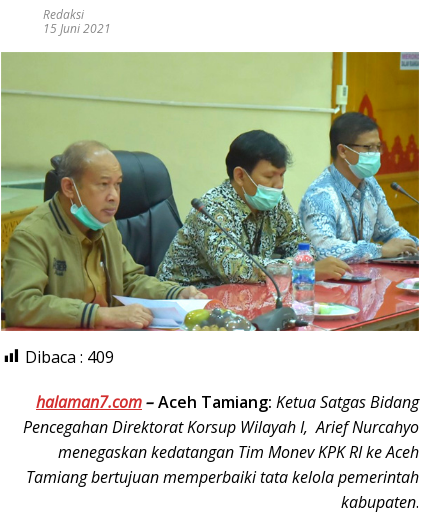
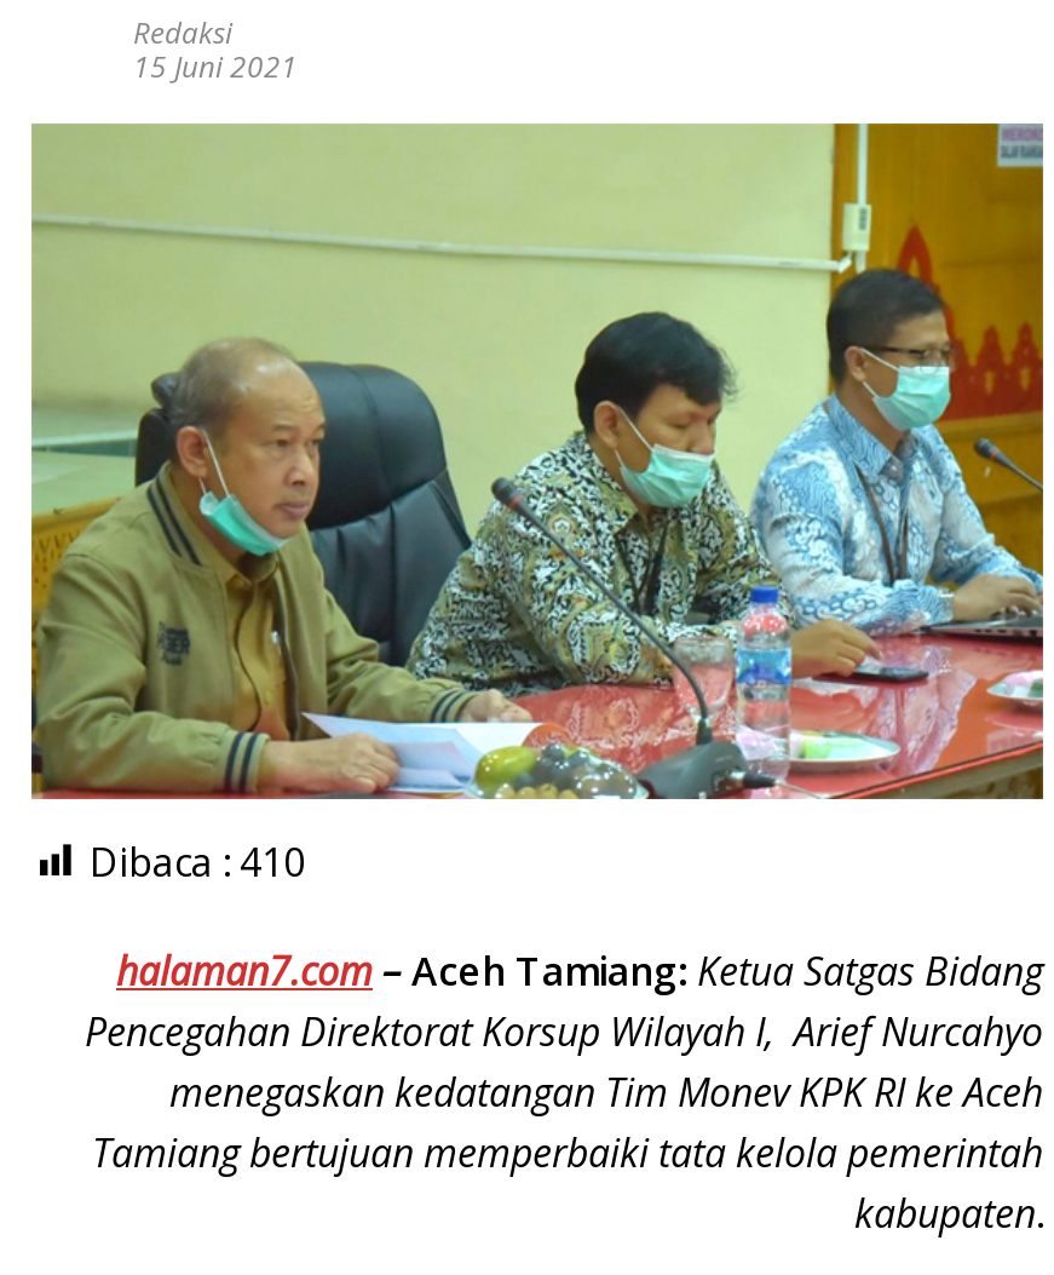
- Dibaca : 409
+ Dibaca : 410
